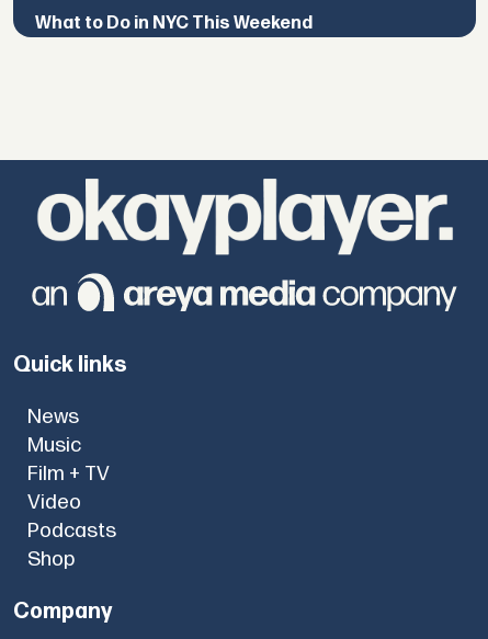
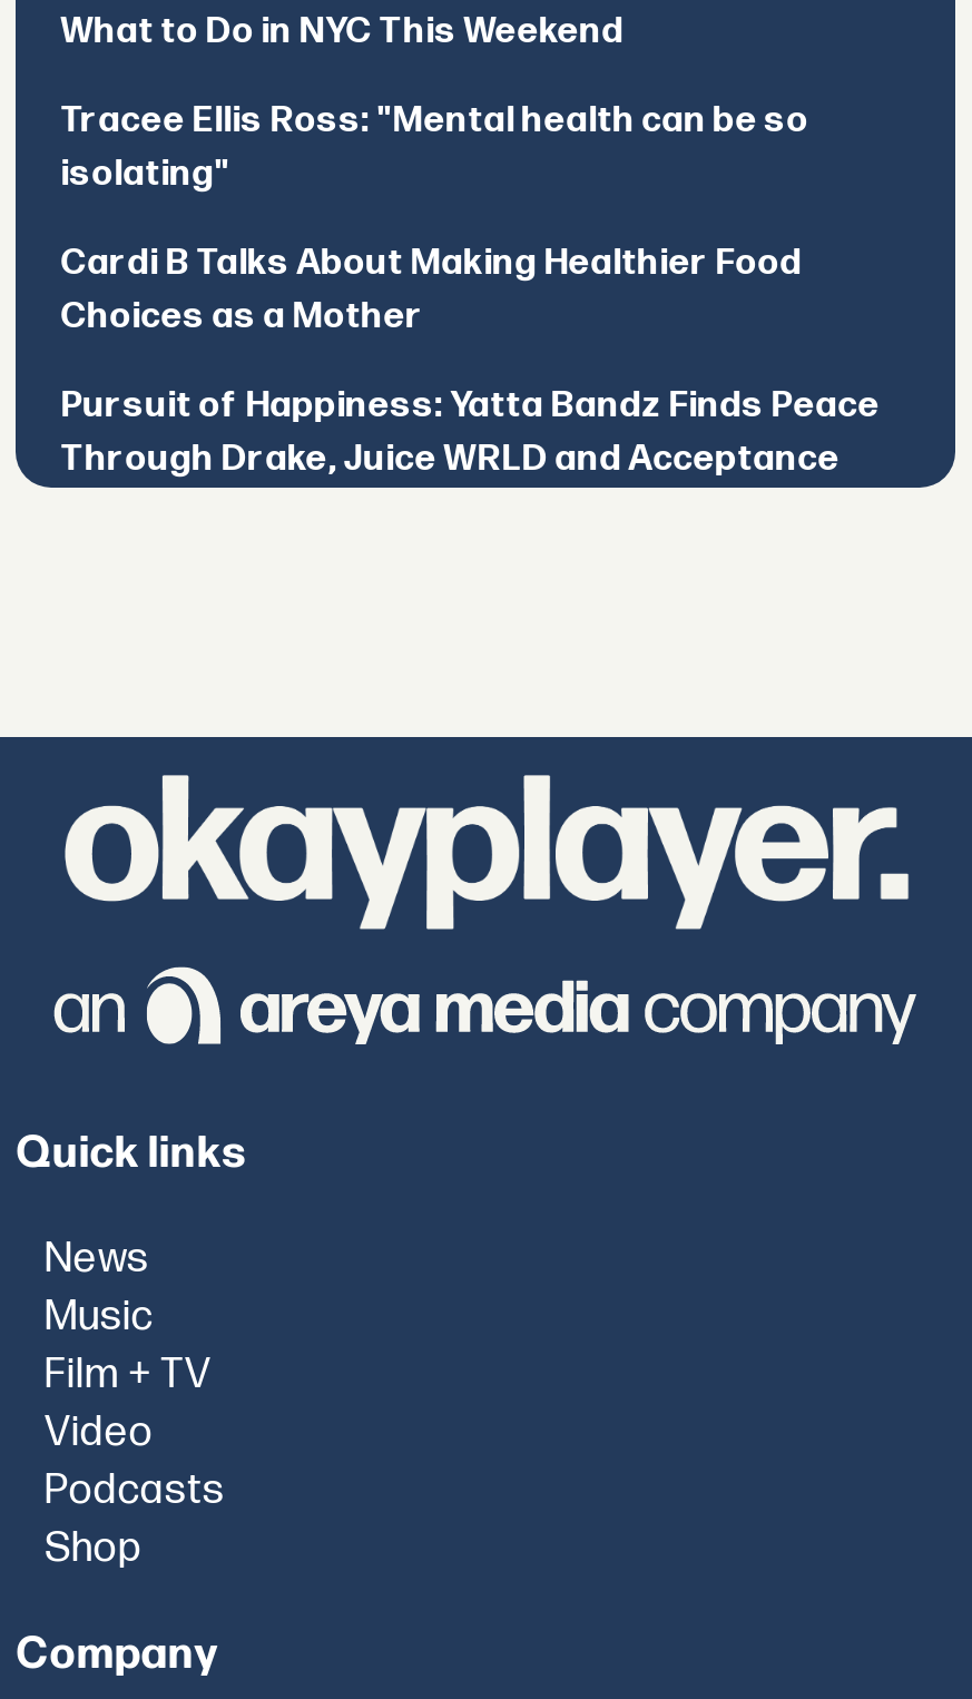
+ Tracee Ellis Ross: "Mental health can be so
+ isolating"
+ Cardi B Talks About Making Healthier Food
+ Choices as a Mother
+ Pursuit of Happiness: Yatta Bandz Finds Peace
+ Through Drake, Juice WRLD and Acceptance
